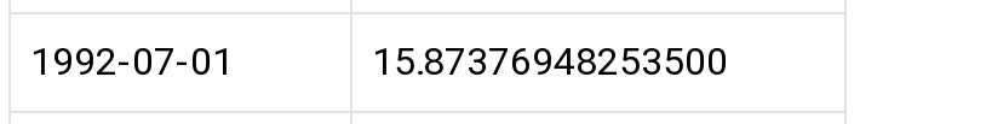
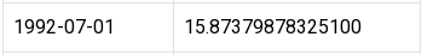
- 15.87376948253500
+ 15.87379878325100
